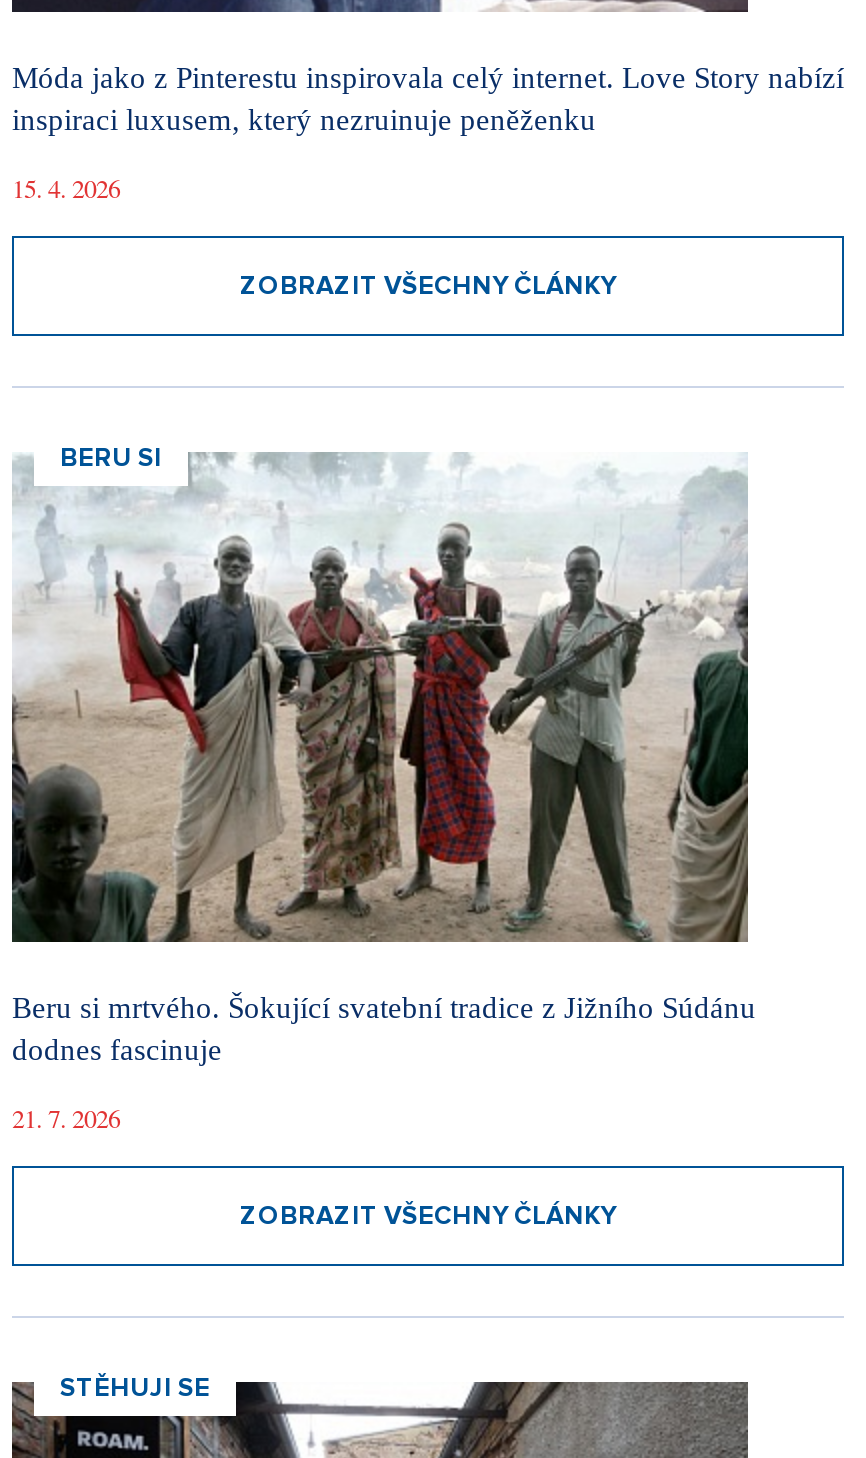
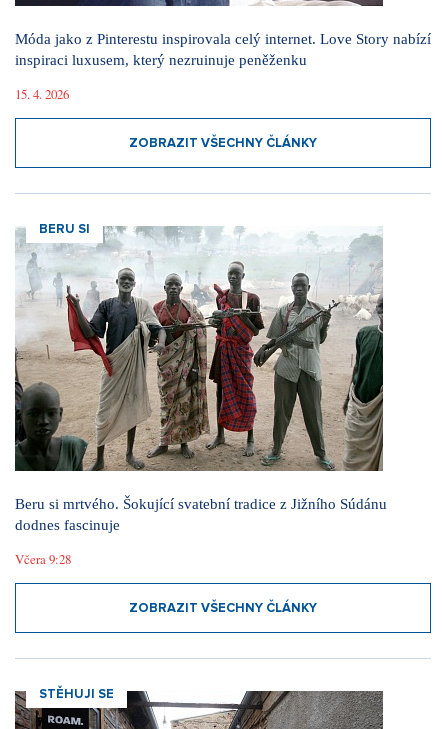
- 21. 7. 2026
+ Včera 9:28
